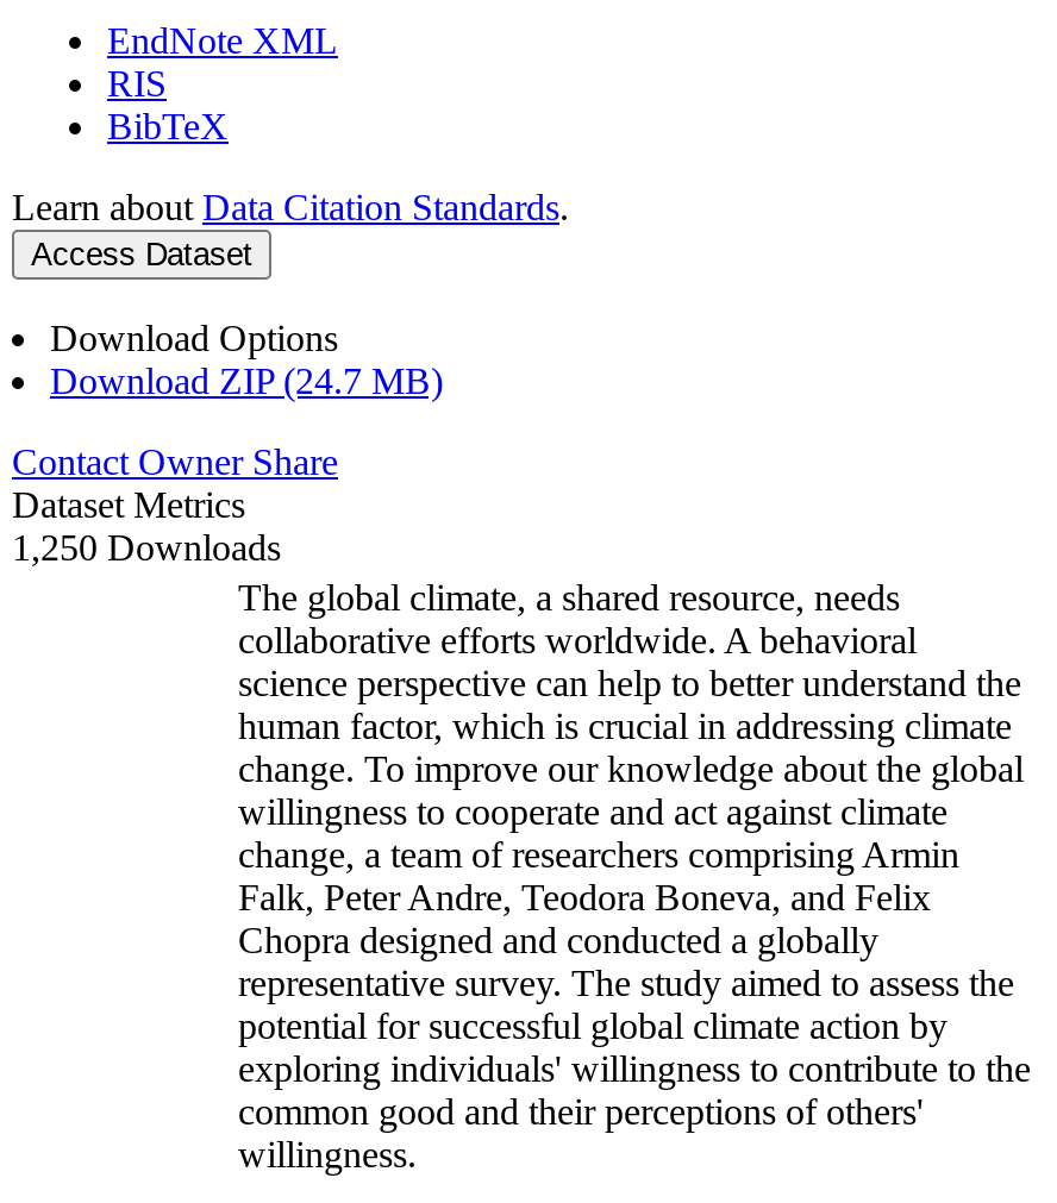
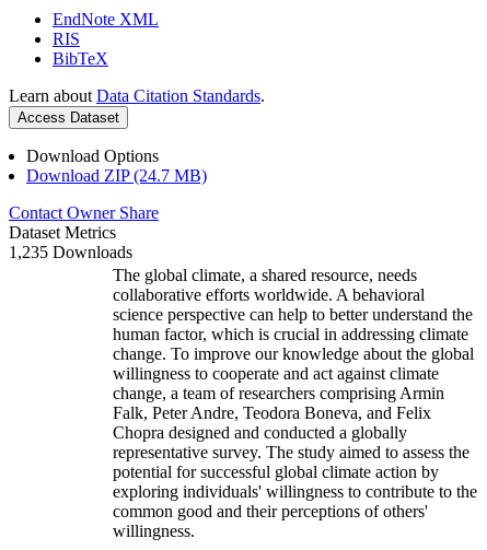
- 1,250 Downloads
+ 1,235 Downloads
